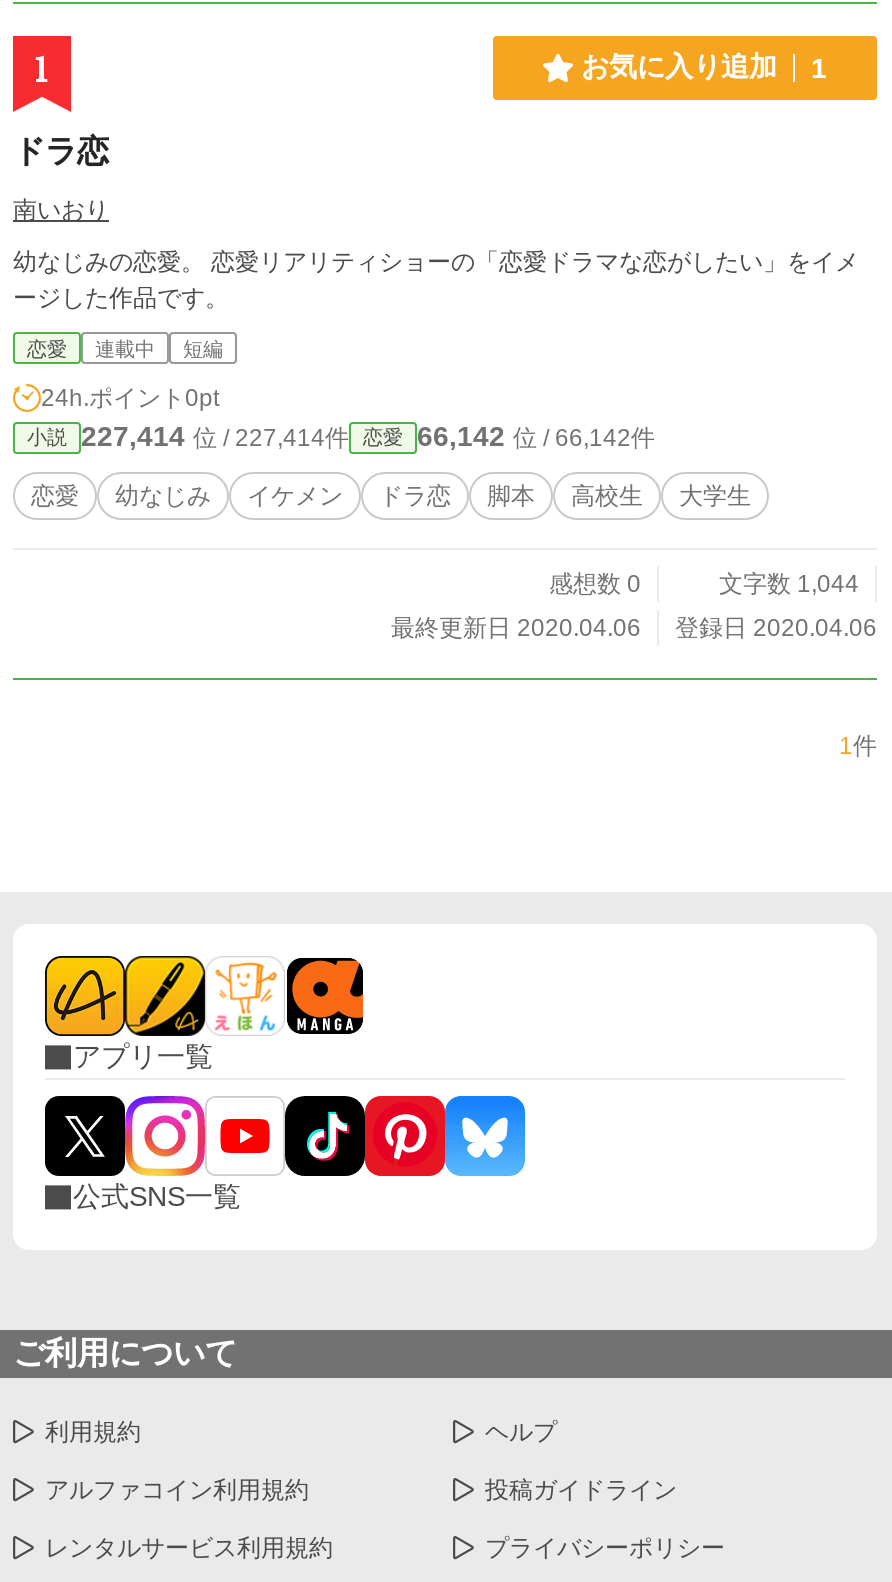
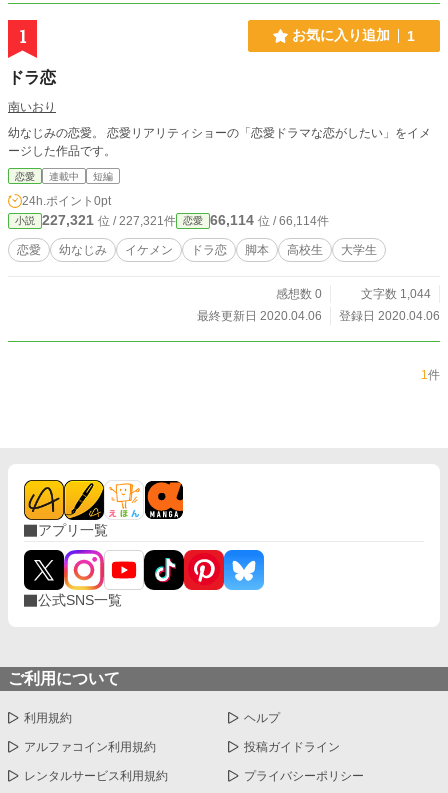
- 227,414位 / 227,414件
+ 227,321位 / 227,321件

- 66,142位 / 66,142件
+ 66,114位 / 66,114件
